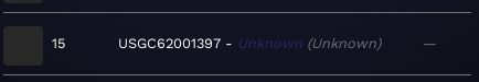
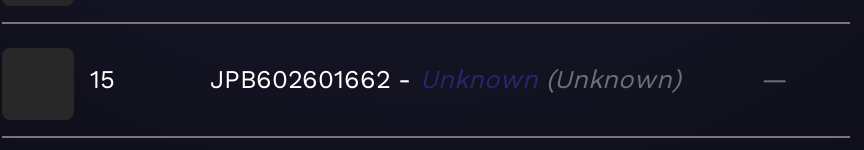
- USGC62001397
+ JPB602601662
